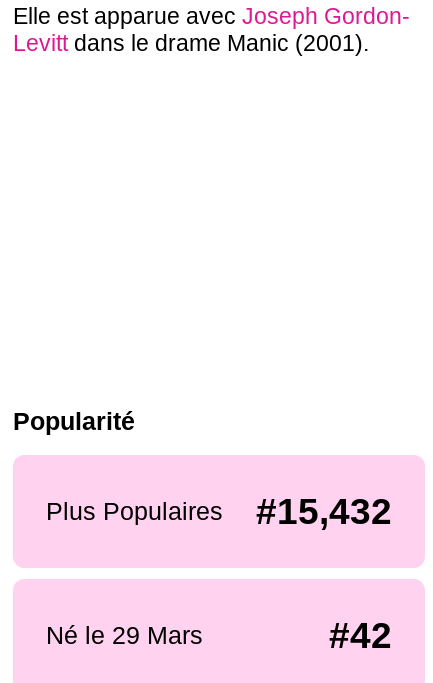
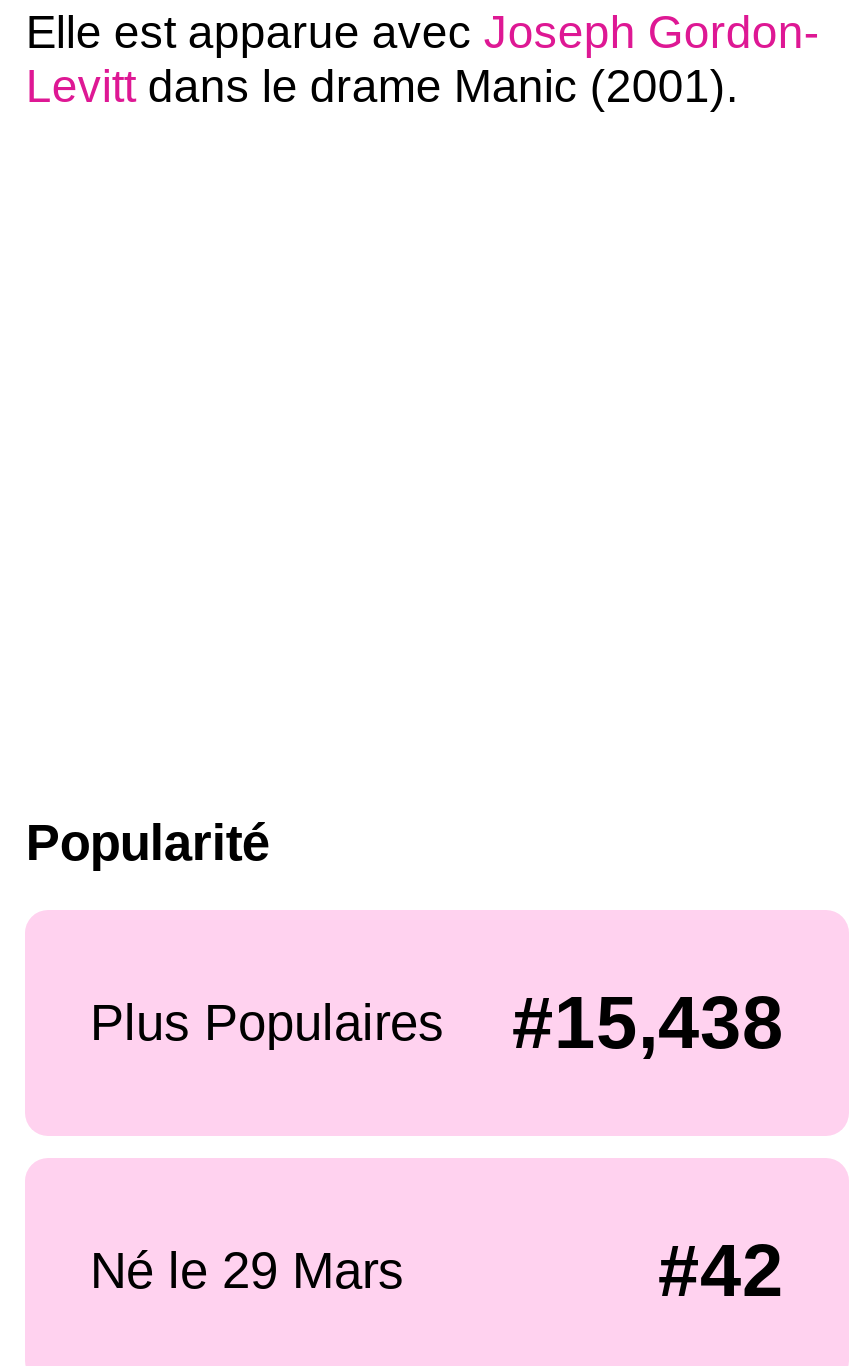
- Plus Populaires #15,432
+ Plus Populaires #15,438
